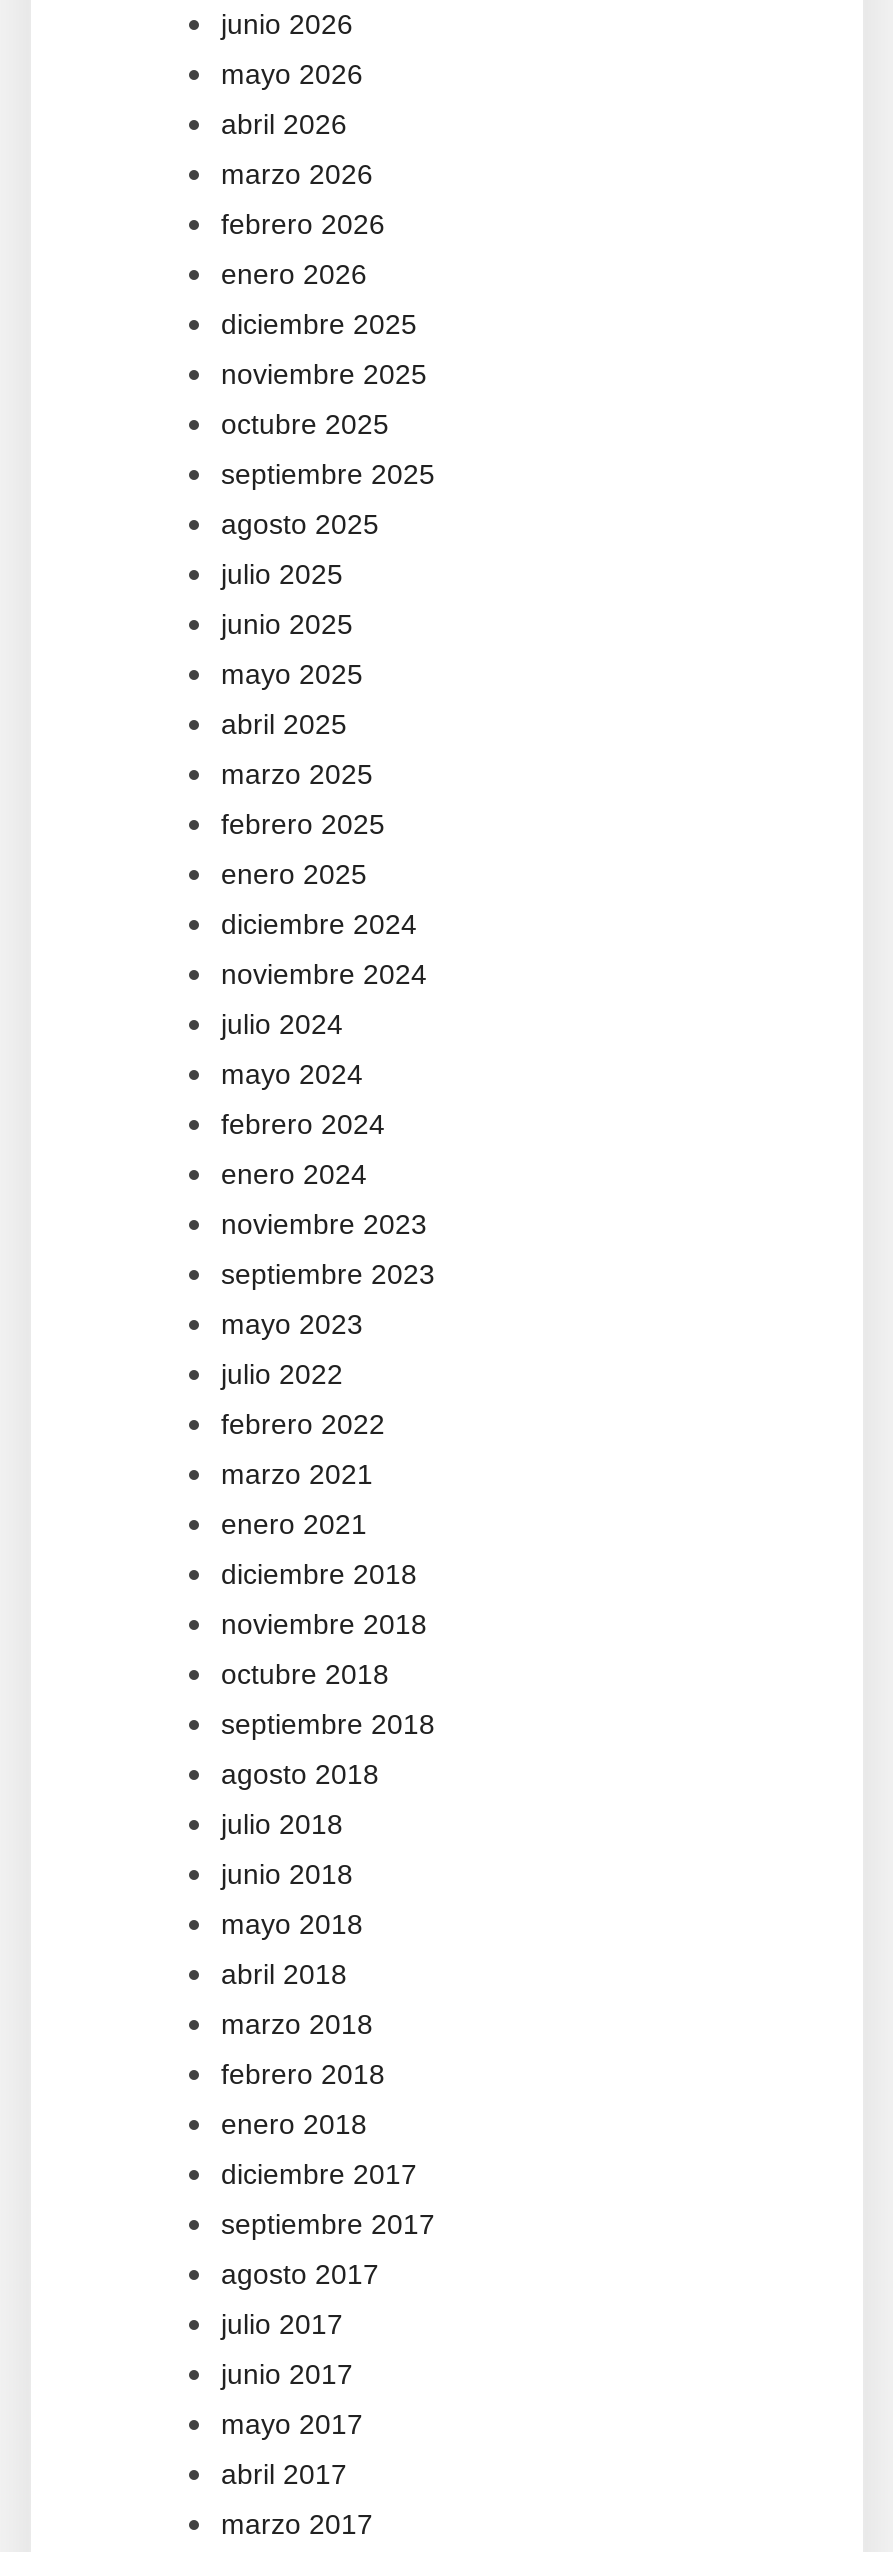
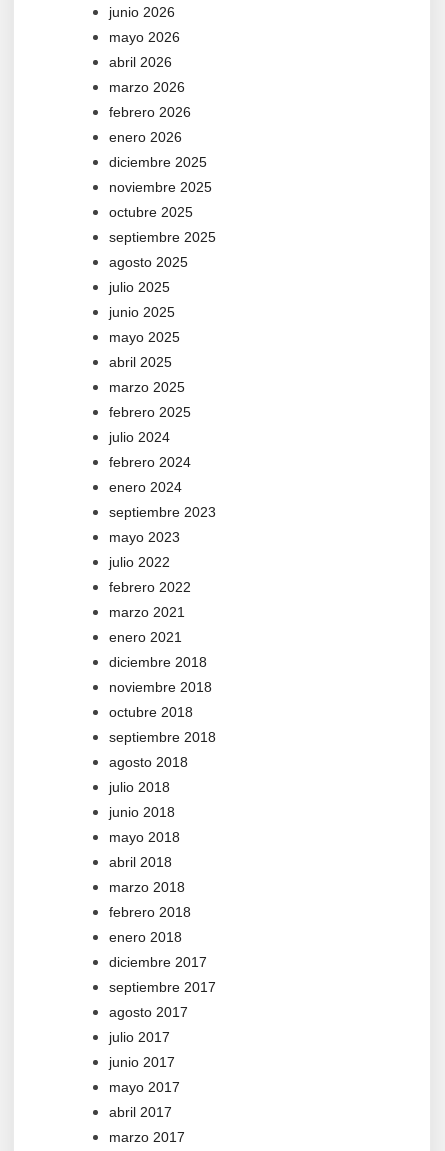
- enero 2025
- diciembre 2024
- noviembre 2024

- mayo 2024

- noviembre 2023
